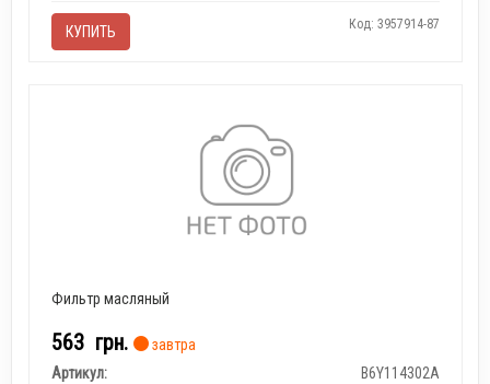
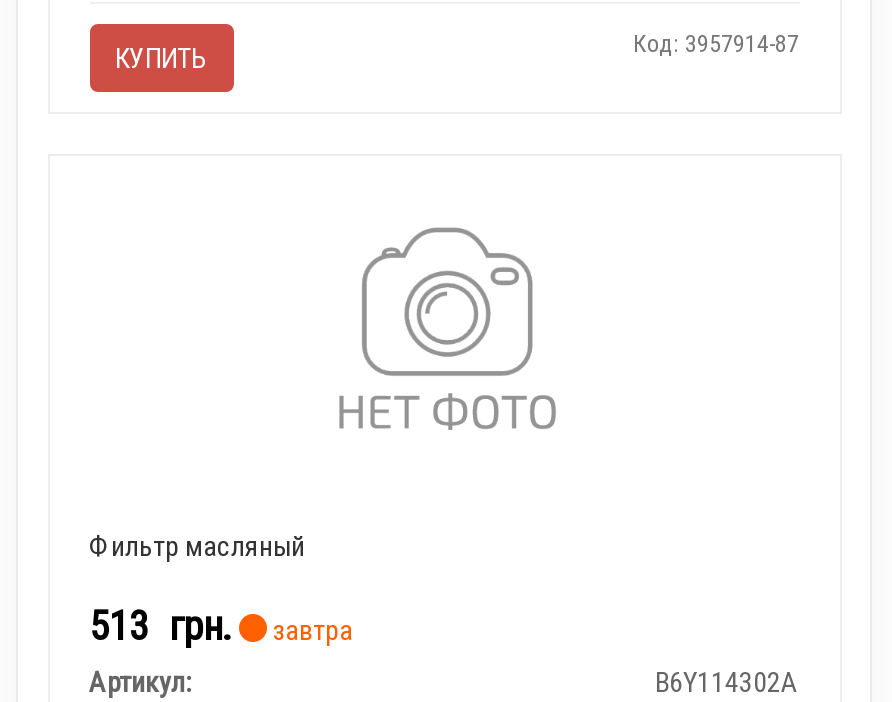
- 563 грн. завтра
+ 513 грн. завтра
